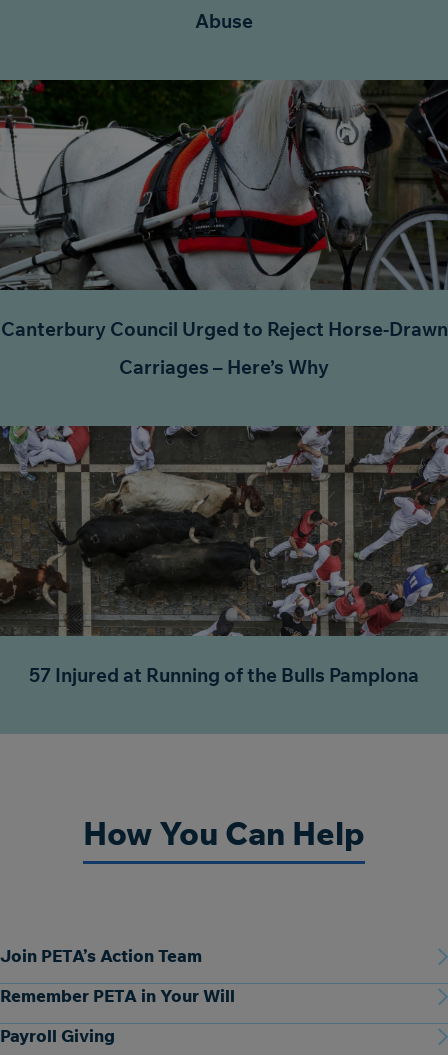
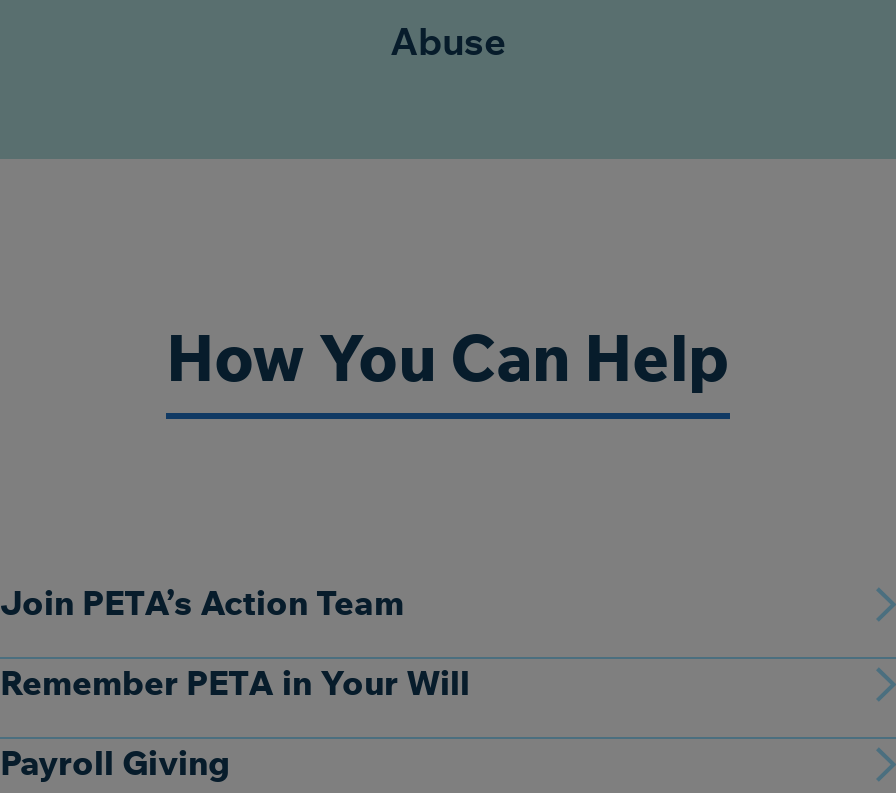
- [image]
- Canterbury Council Urged to Reject Horse-Drawn
- Carriages – Here’s Why

- [image]
- 57 Injured at Running of the Bulls Pamplona
